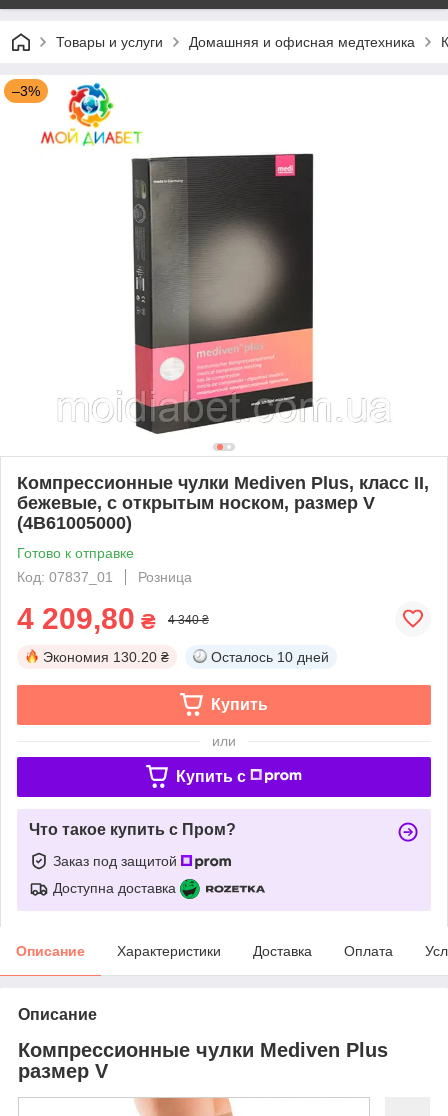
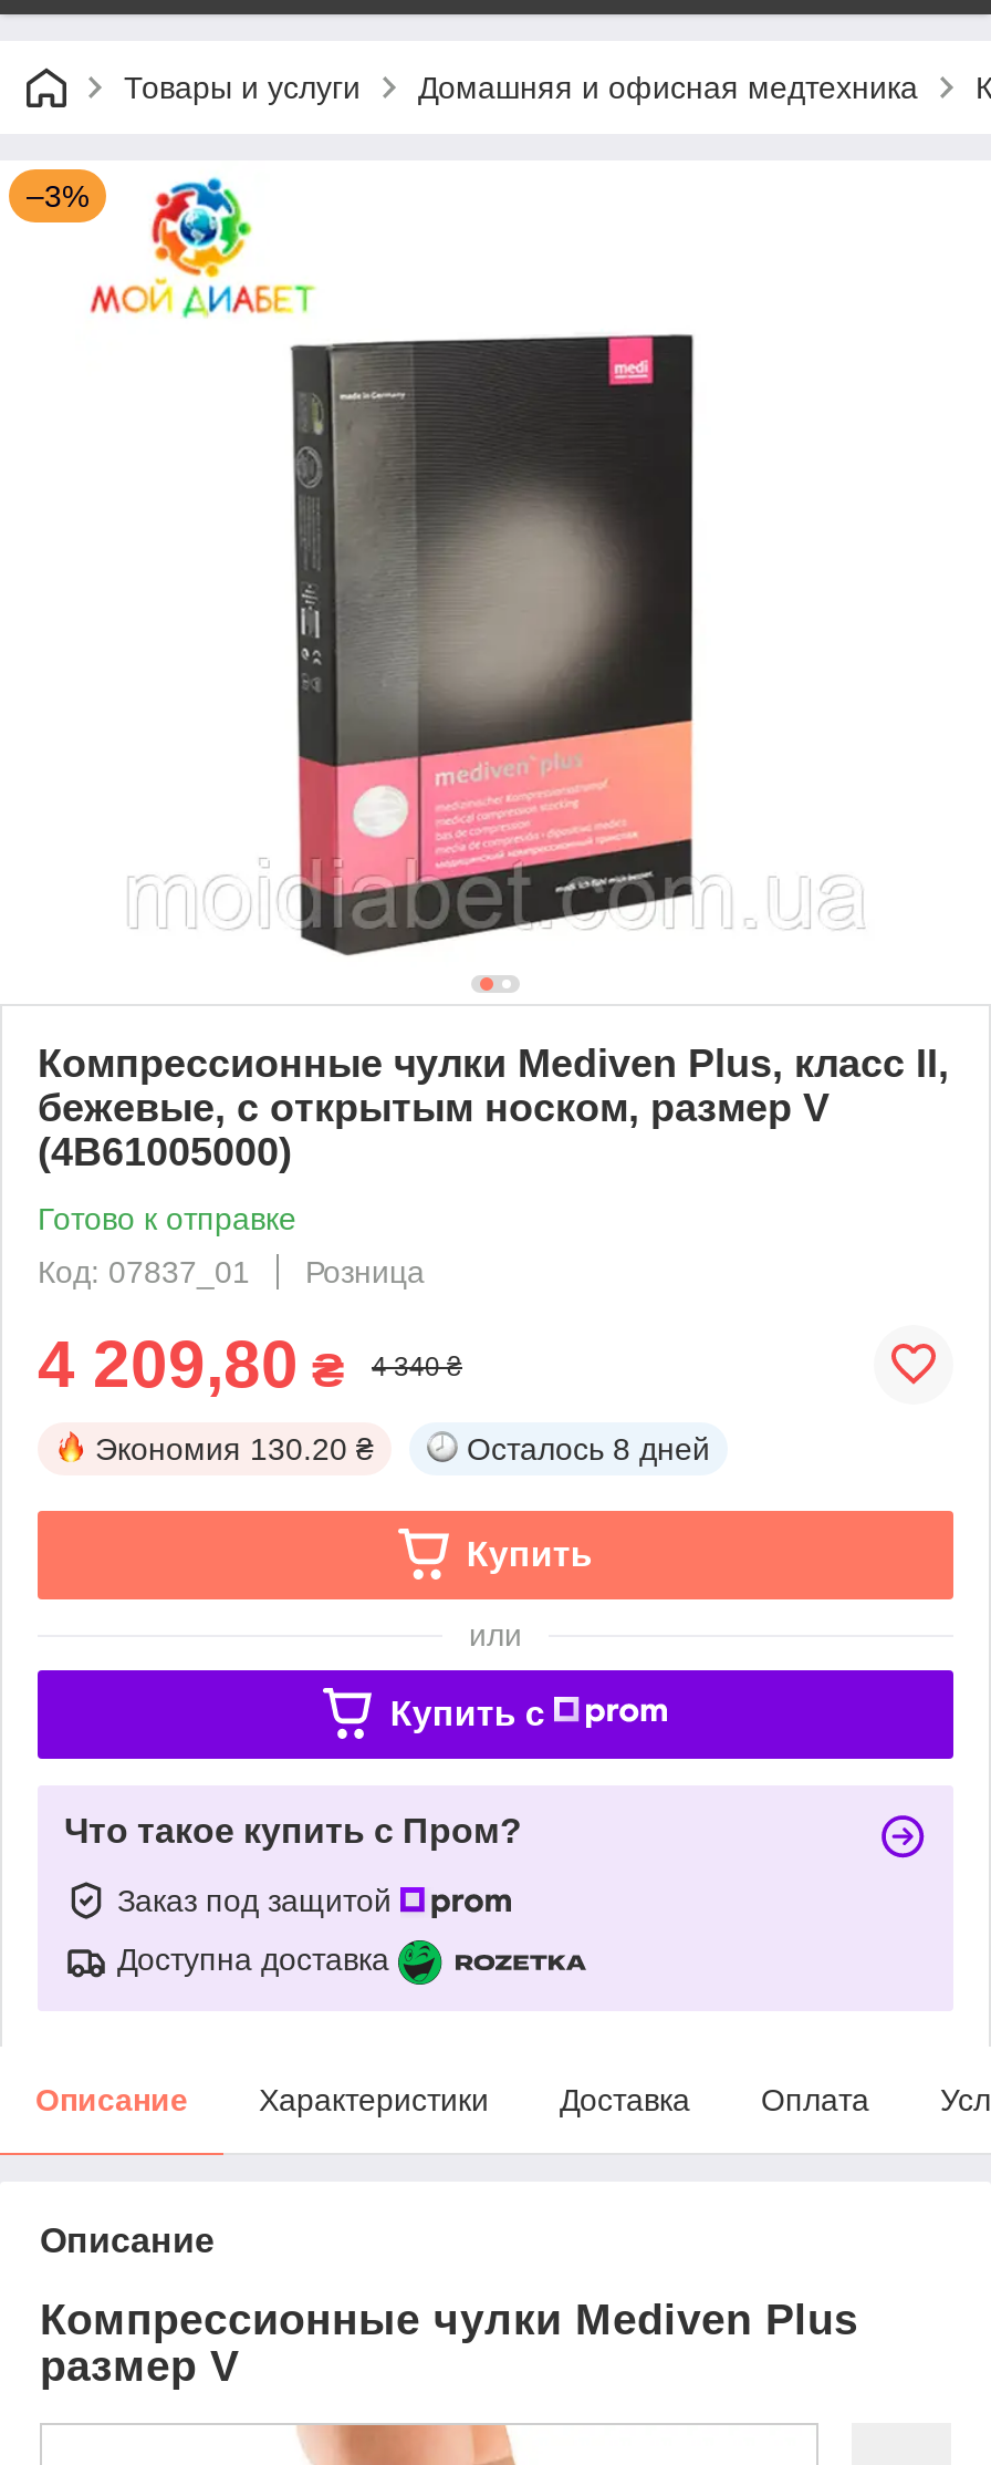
- Осталось 10 дней
+ Осталось 8 дней
